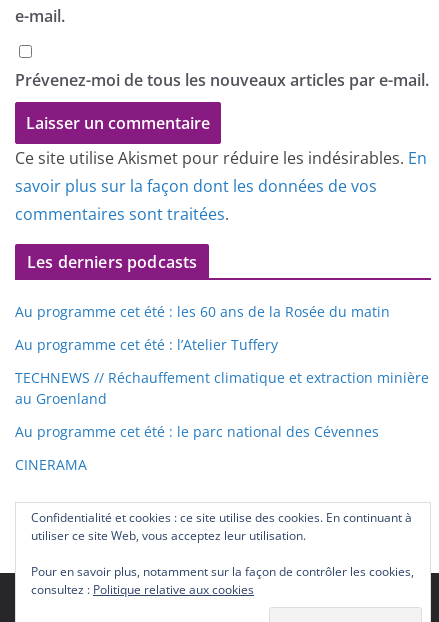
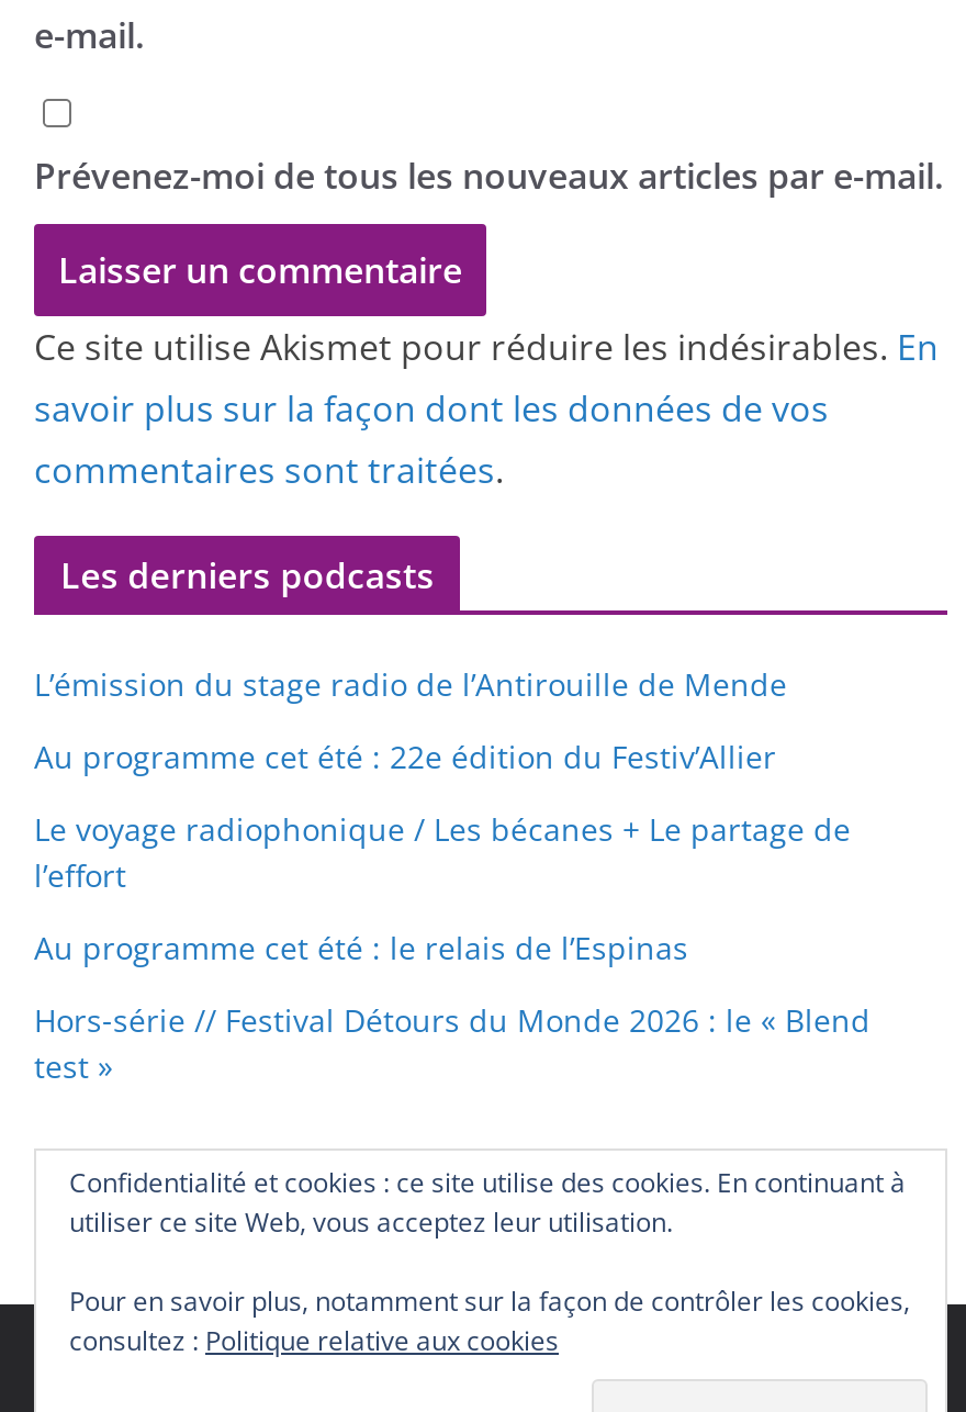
- Au programme cet été : les 60 ans de la Rosée du matin
+ L’émission du stage radio de l’Antirouille de Mende

- Au programme cet été : l’Atelier Tuffery
+ Au programme cet été : 22e édition du Festiv’Allier

- TECHNEWS // Réchauffement climatique et extraction minière
- au Groenland
+ Le voyage radiophonique / Les bécanes + Le partage de
+ l’effort

- Au programme cet été : le parc national des Cévennes
+ Au programme cet été : le relais de l’Espinas

- CINERAMA
+ Hors-série // Festival Détours du Monde 2026 : le « Blend
+ test »
